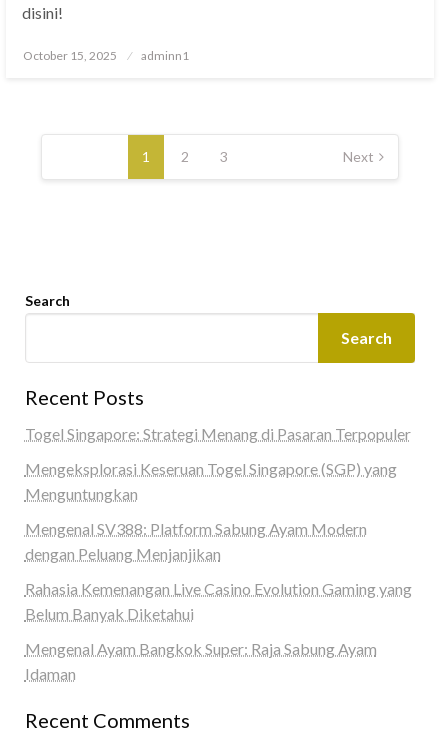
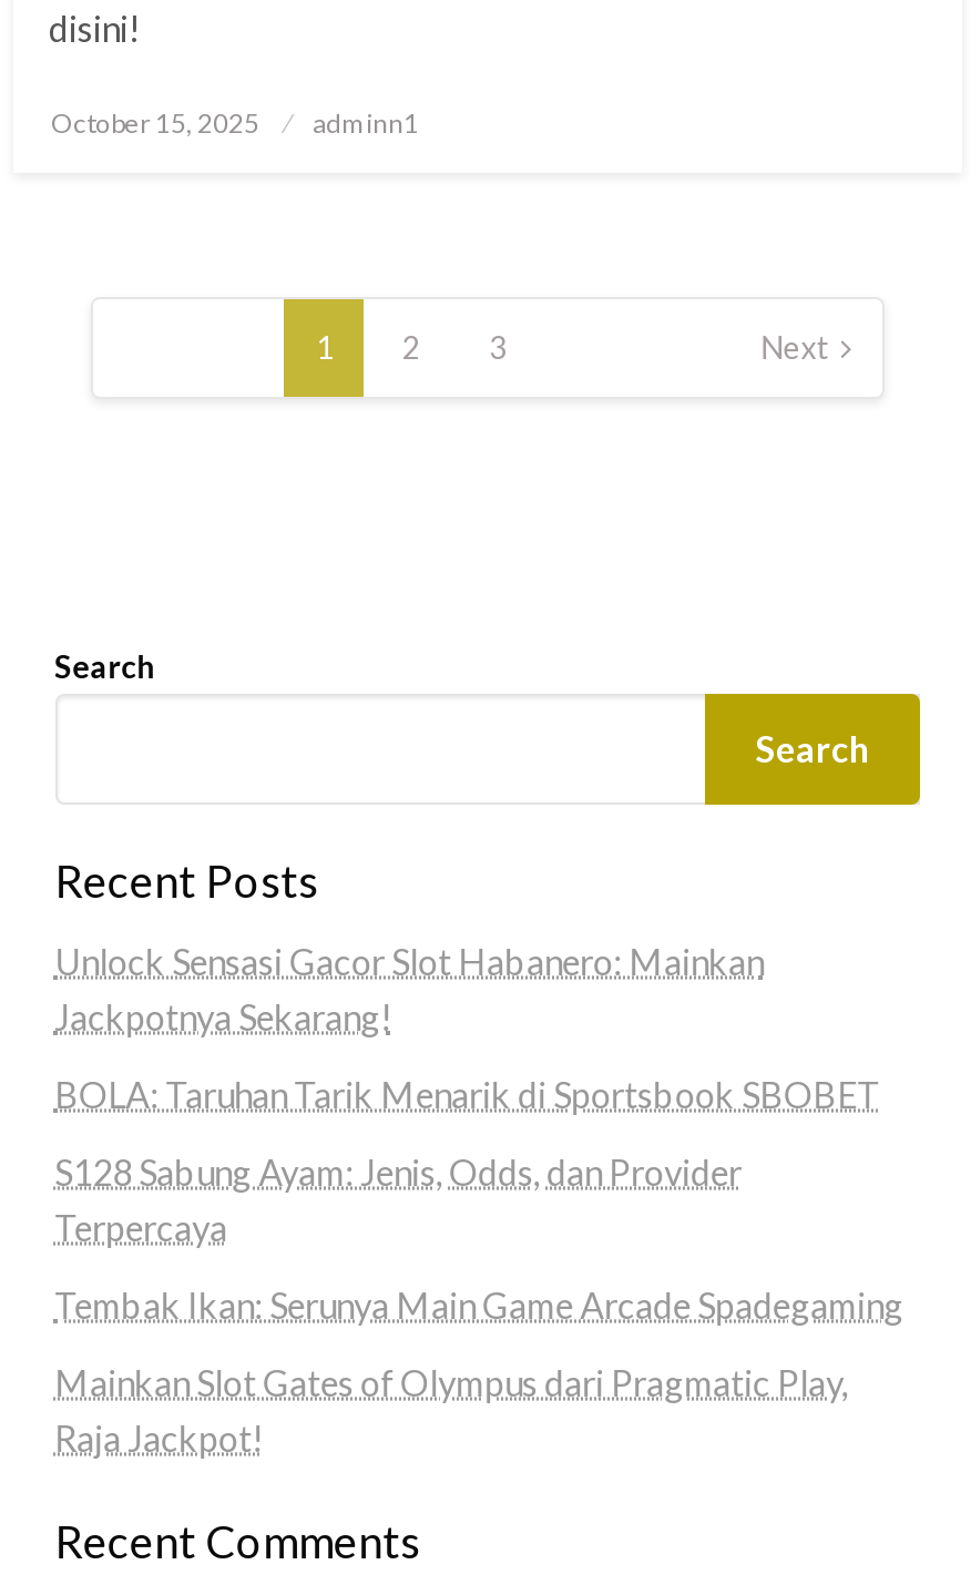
- Togel Singapore: Strategi Menang di Pasaran Terpopuler
+ Unlock Sensasi Gacor Slot Habanero: Mainkan
+ Jackpotnya Sekarang!

- Mengeksplorasi Keseruan Togel Singapore (SGP) yang
- Menguntungkan
+ BOLA: Taruhan Tarik Menarik di Sportsbook SBOBET

- Mengenal SV388: Platform Sabung Ayam Modern
- dengan Peluang Menjanjikan
+ S128 Sabung Ayam: Jenis, Odds, dan Provider
+ Terpercaya

- Rahasia Kemenangan Live Casino Evolution Gaming yang
- Belum Banyak Diketahui
+ Tembak Ikan: Serunya Main Game Arcade Spadegaming

- Mengenal Ayam Bangkok Super: Raja Sabung Ayam
- Idaman
+ Mainkan Slot Gates of Olympus dari Pragmatic Play,
+ Raja Jackpot!
